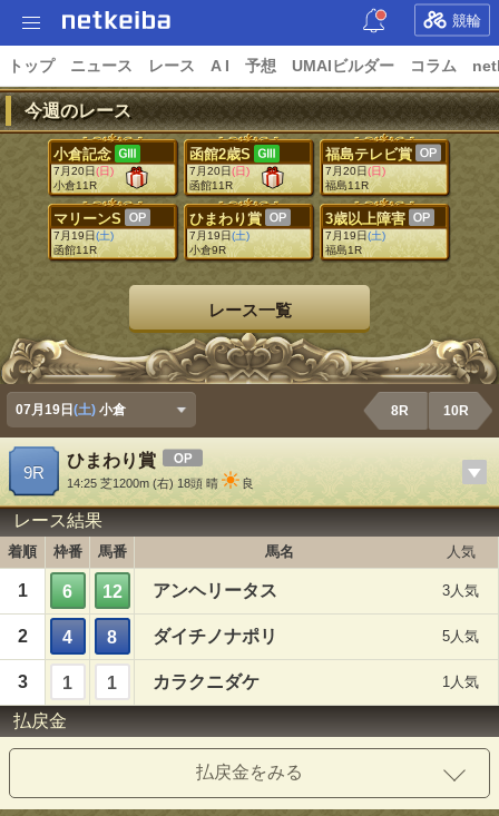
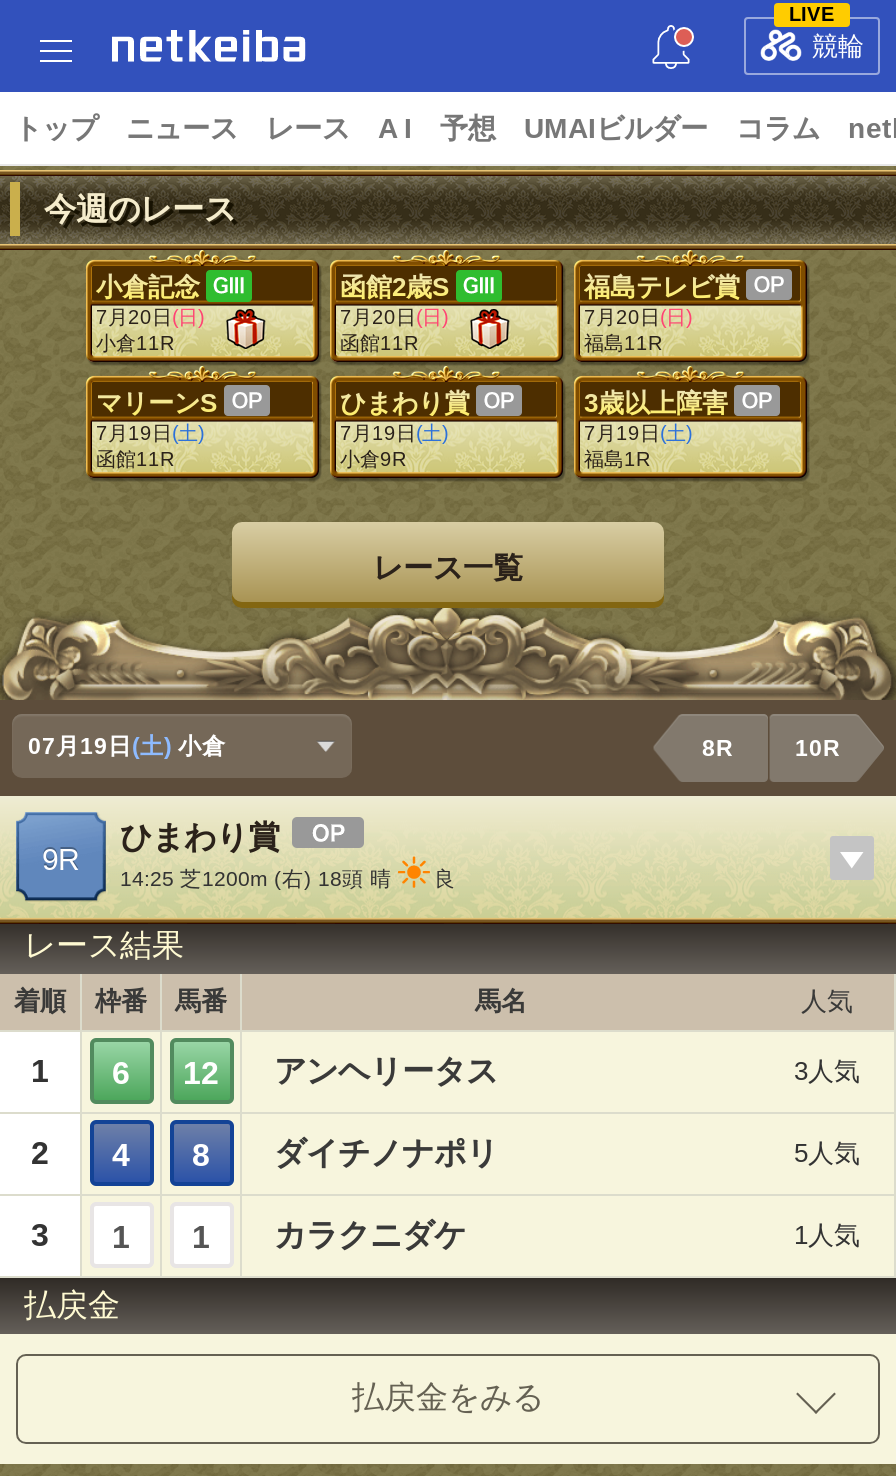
+ LIVE
